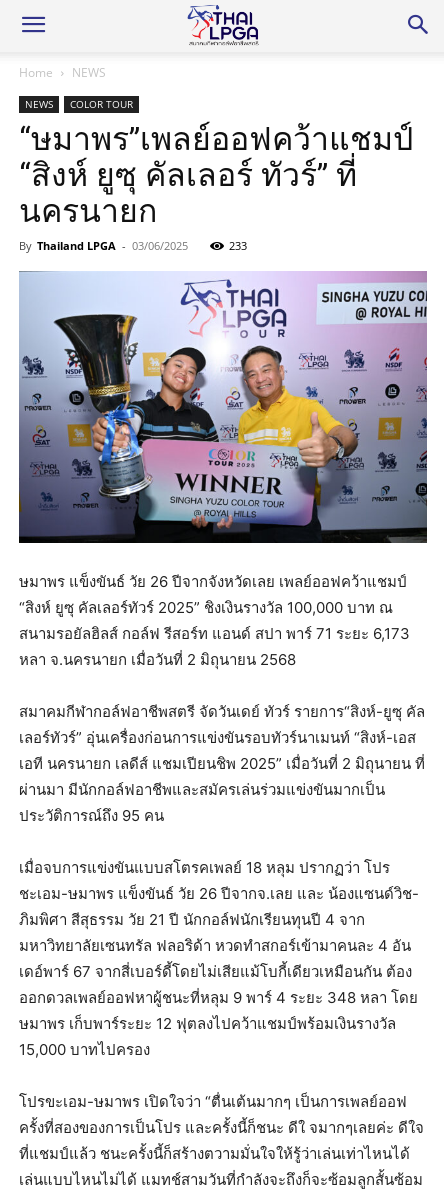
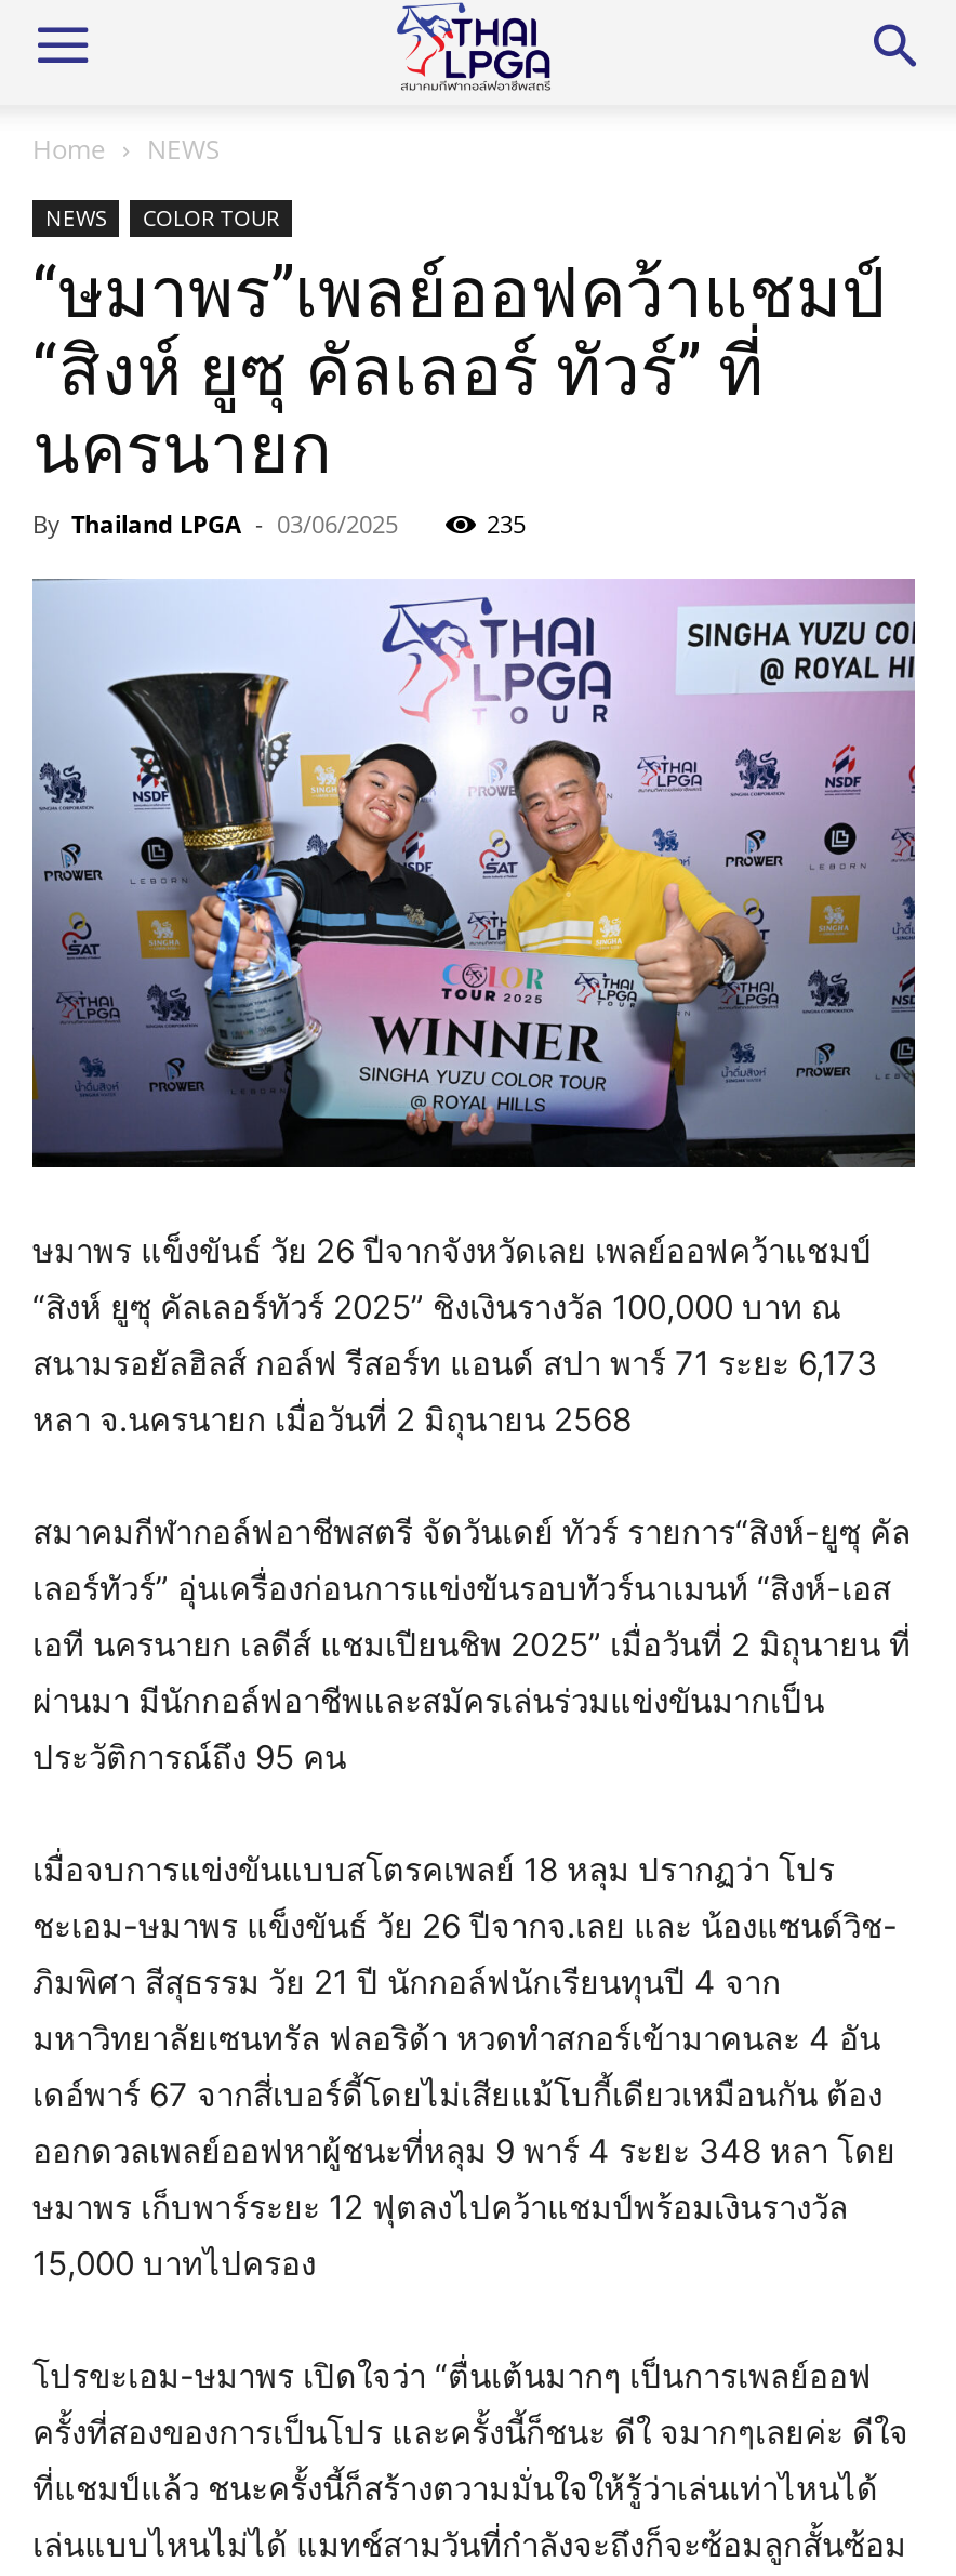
- 233
+ 235
